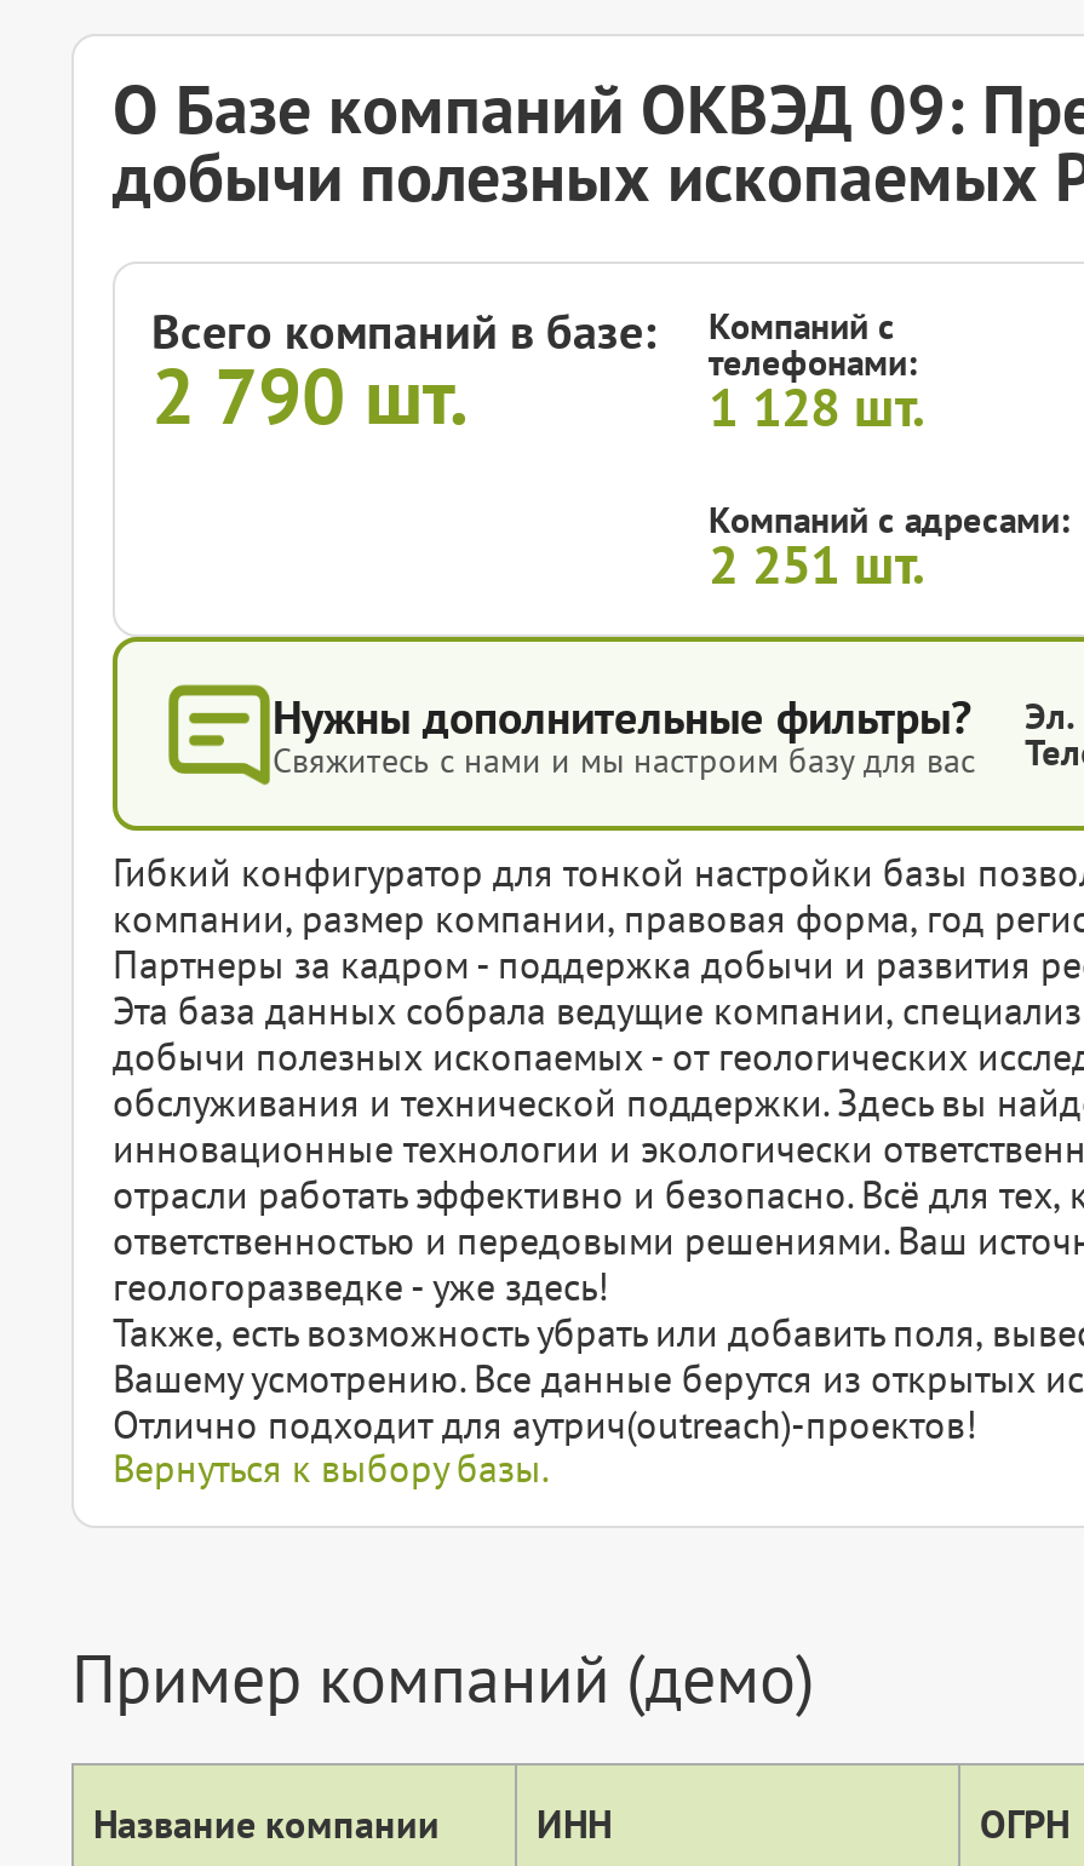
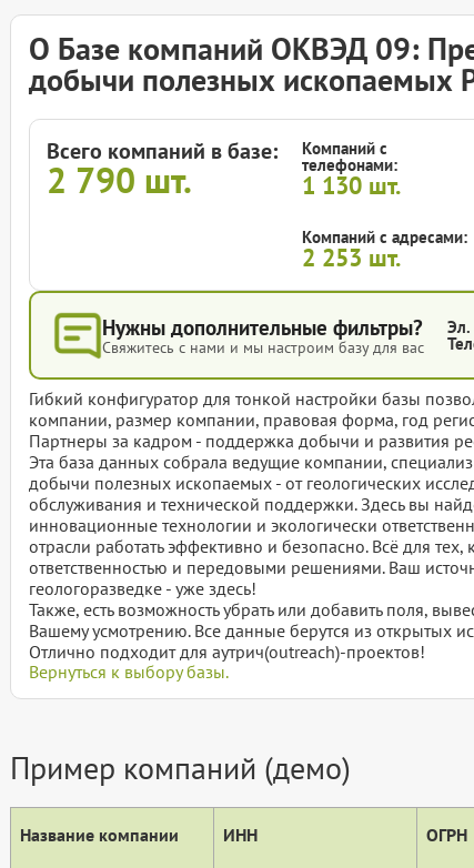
- 1 128шт.
+ 1 130шт.

- 2 251шт.
+ 2 253шт.
